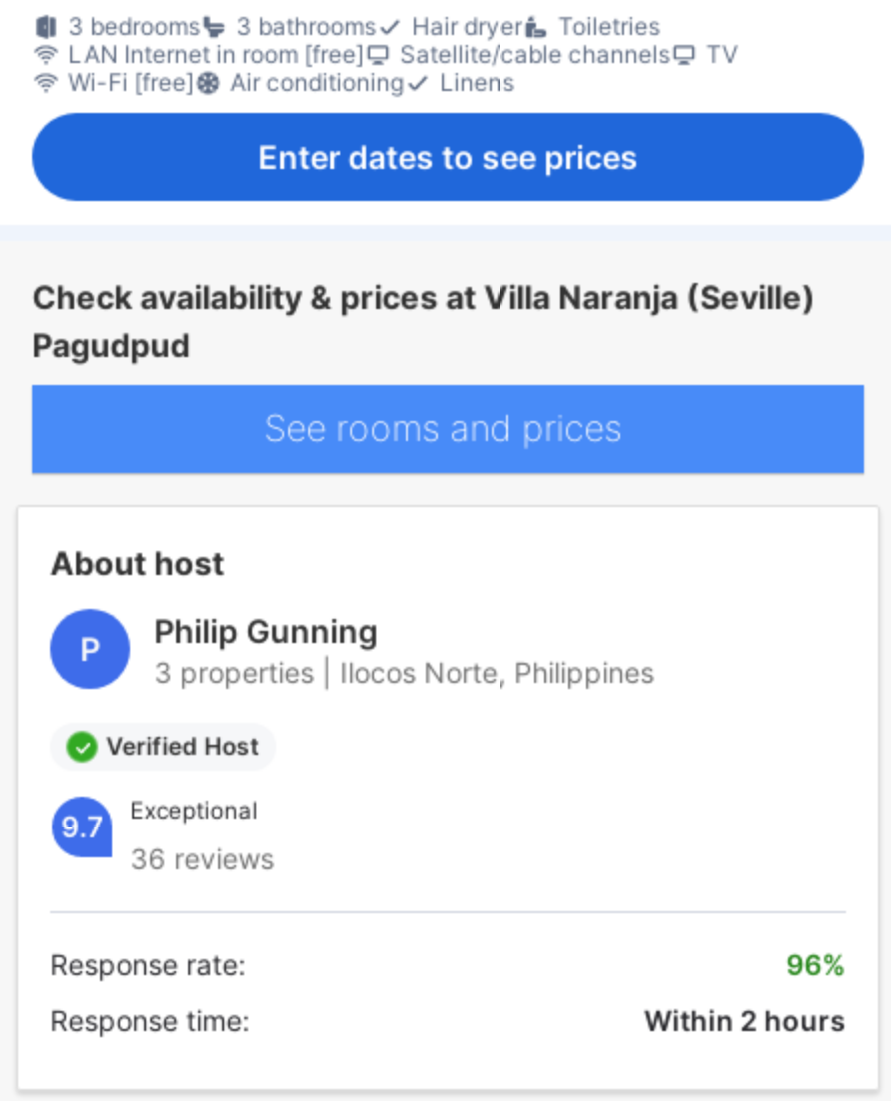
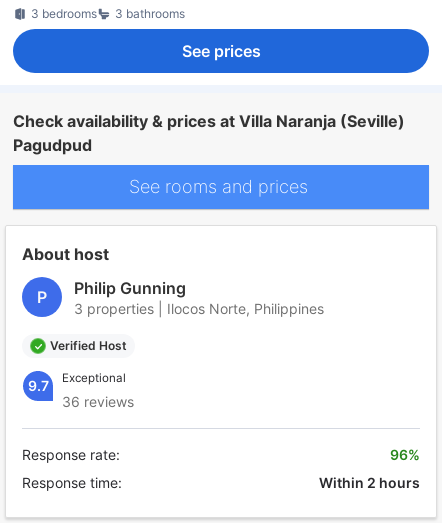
- Hair dryer
- Toiletries
- LAN Internet in room [free]
- Satellite/cable channels
- TV
- Wi-Fi [free]
- Air conditioning
- Linens
- Enter dates to see prices
+ See prices
